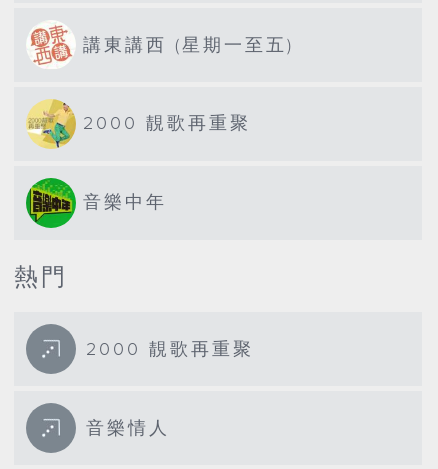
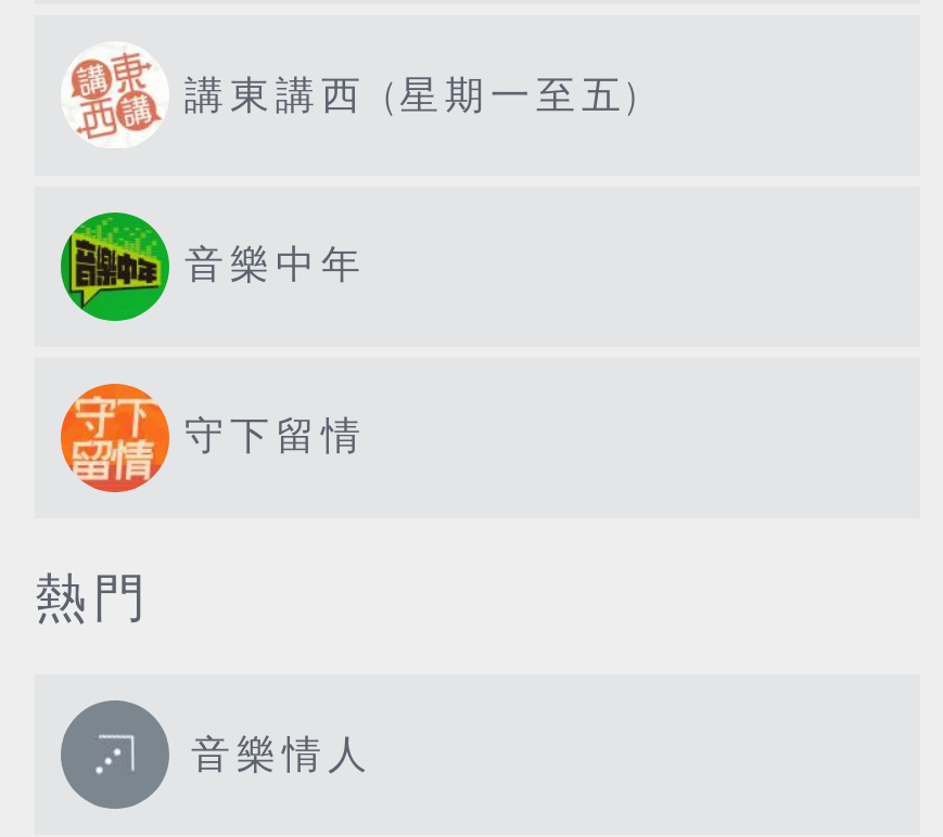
- [image]
- 2000 靚歌再重聚

+ [image]
+ 守下留情

- 2000 靚歌再重聚
